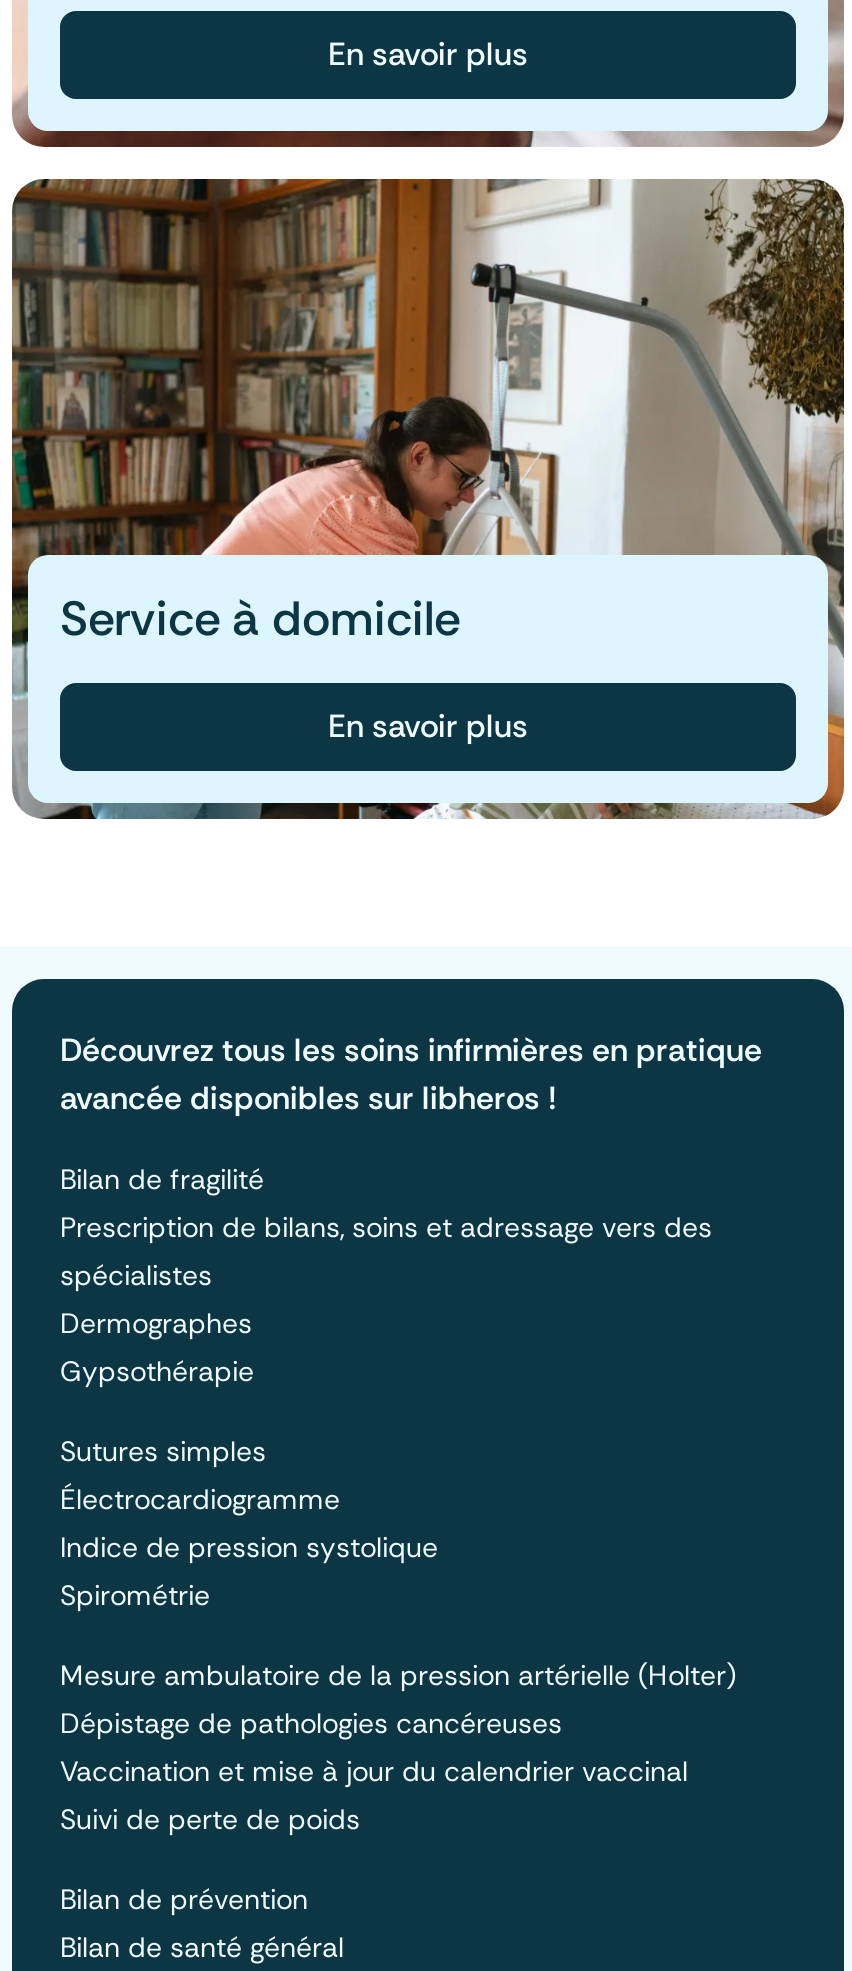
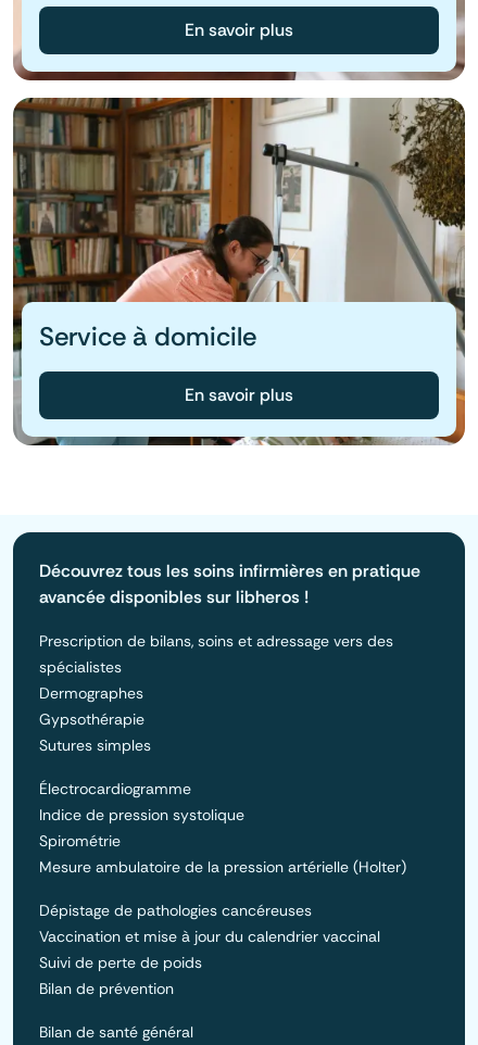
- Bilan de fragilité

moved up: Sutures simples

moved up: Mesure ambulatoire de la pression artérielle (Holter)

moved up: Bilan de prévention
